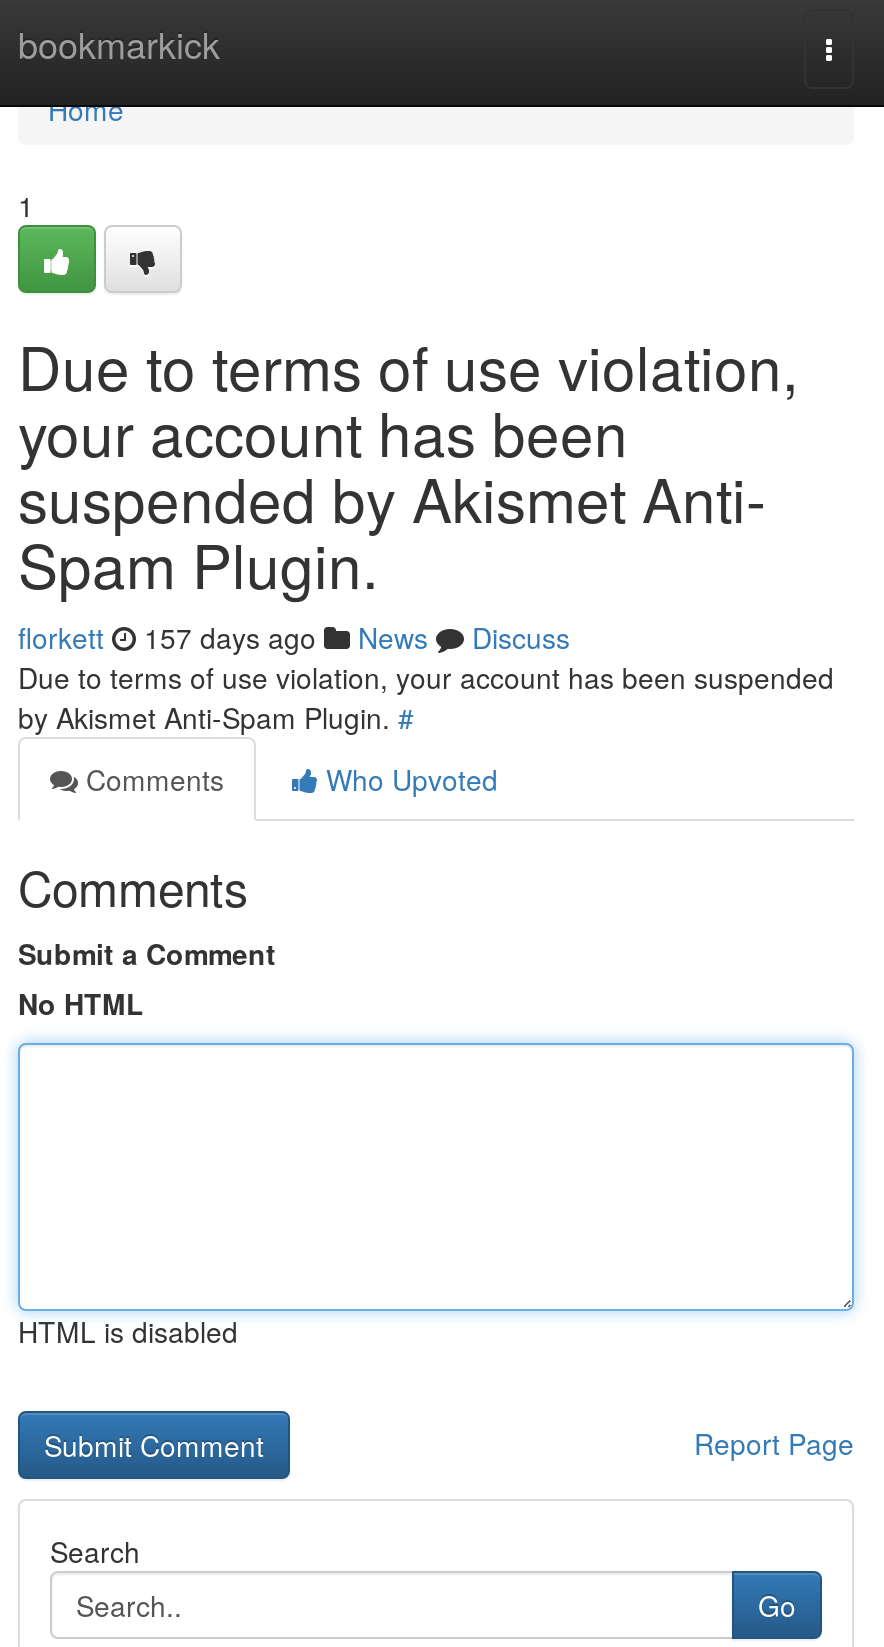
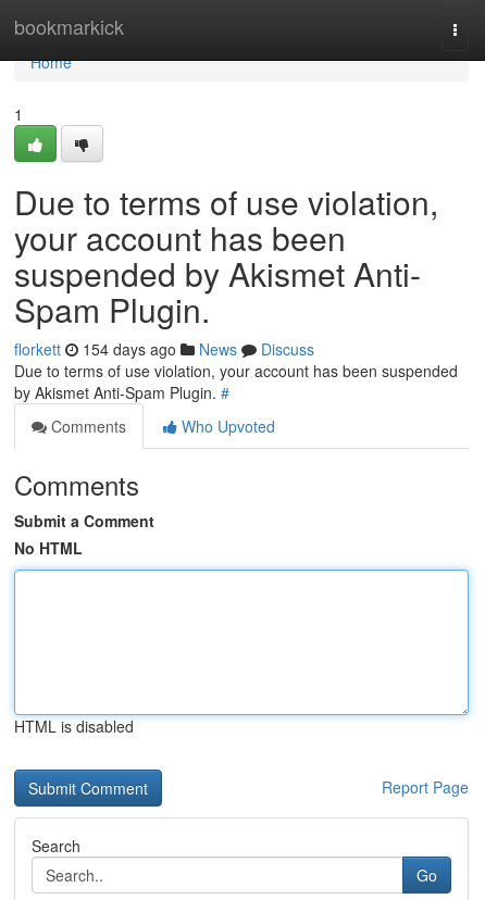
- florkett 157 days ago News Discuss
+ florkett 154 days ago News Discuss
